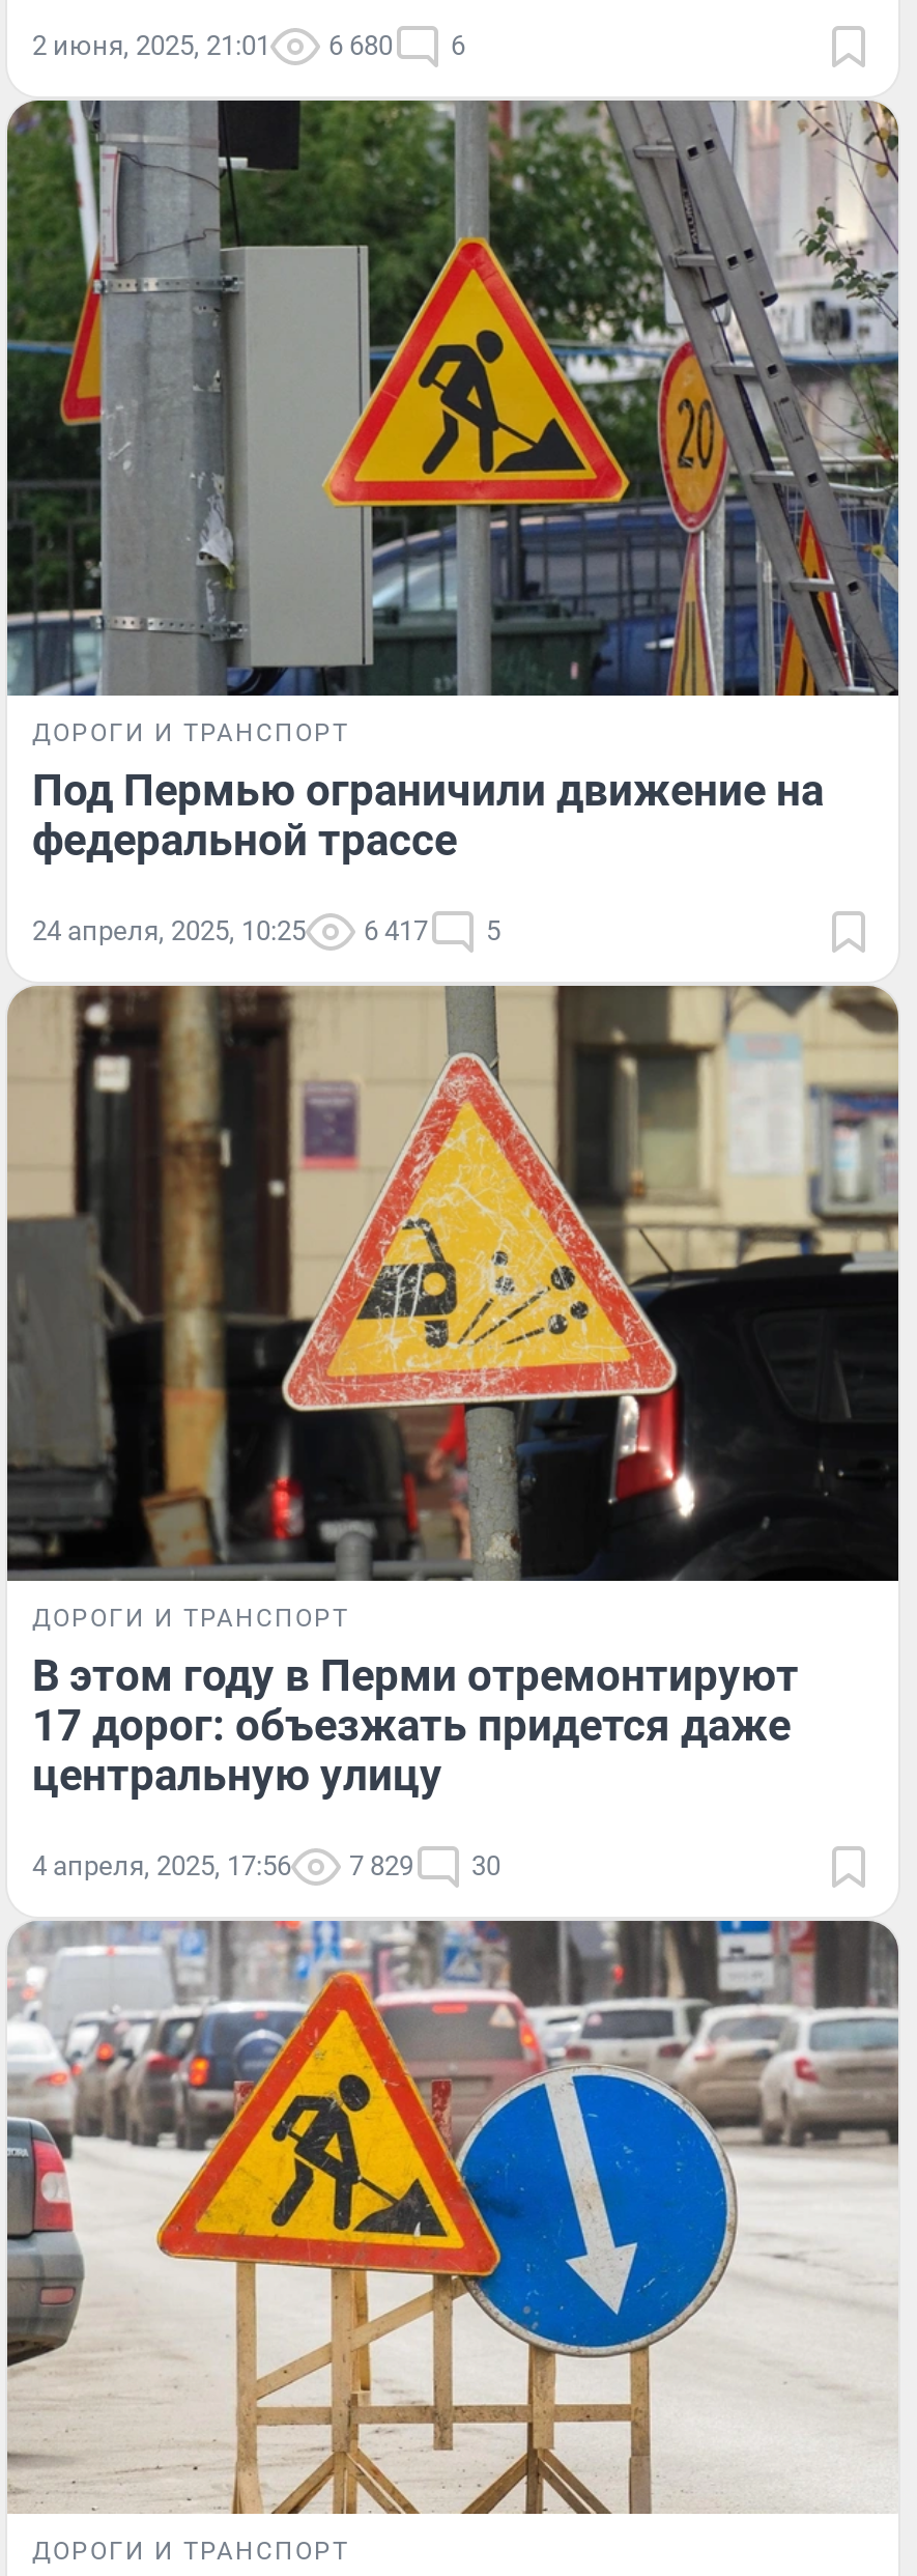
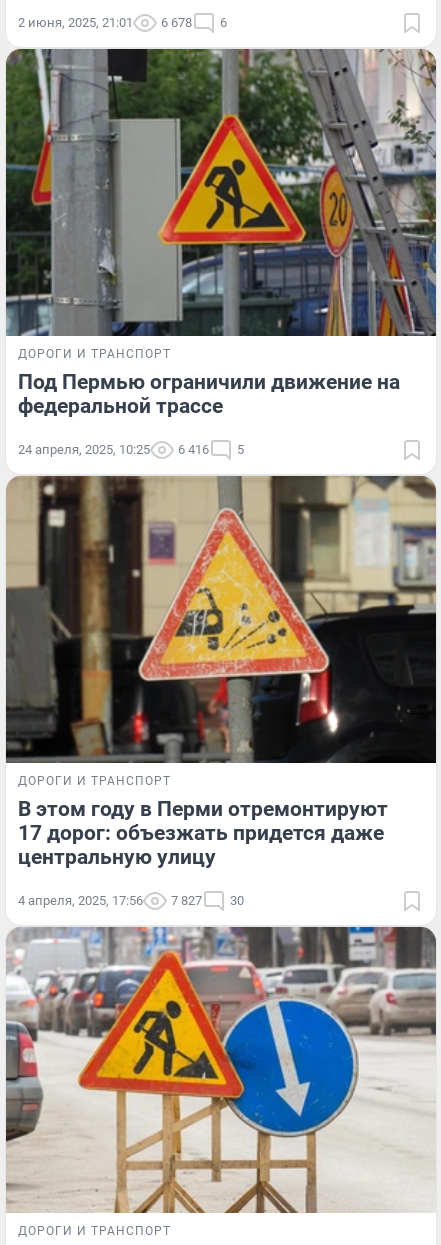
- 2 июня, 2025, 21:01 6 680 6
+ 2 июня, 2025, 21:01 6 678 6

- 24 апреля, 2025, 10:25 6 417 5
+ 24 апреля, 2025, 10:25 6 416 5

- 4 апреля, 2025, 17:56 7 829 30
+ 4 апреля, 2025, 17:56 7 827 30
